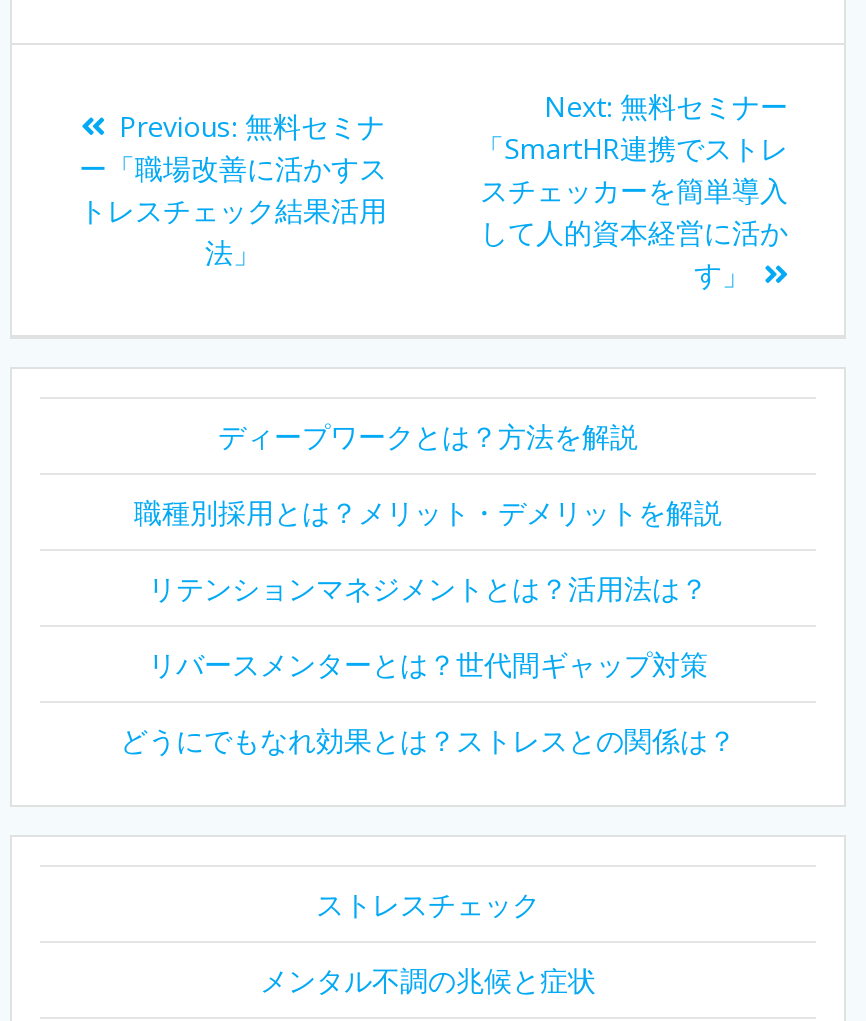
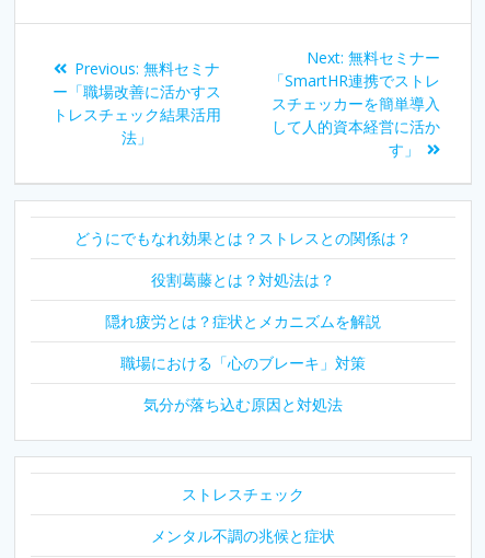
- ディープワークとは？方法を解説
- 職種別採用とは？メリット・デメリットを解説
- リテンションマネジメントとは？活用法は？
- リバースメンターとは？世代間ギャップ対策

+ 役割葛藤とは？対処法は？
+ 隠れ疲労とは？症状とメカニズムを解説
+ 職場における「心のブレーキ」対策
+ 気分が落ち込む原因と対処法

moved up: どうにでもなれ効果とは？ストレスとの関係は？
